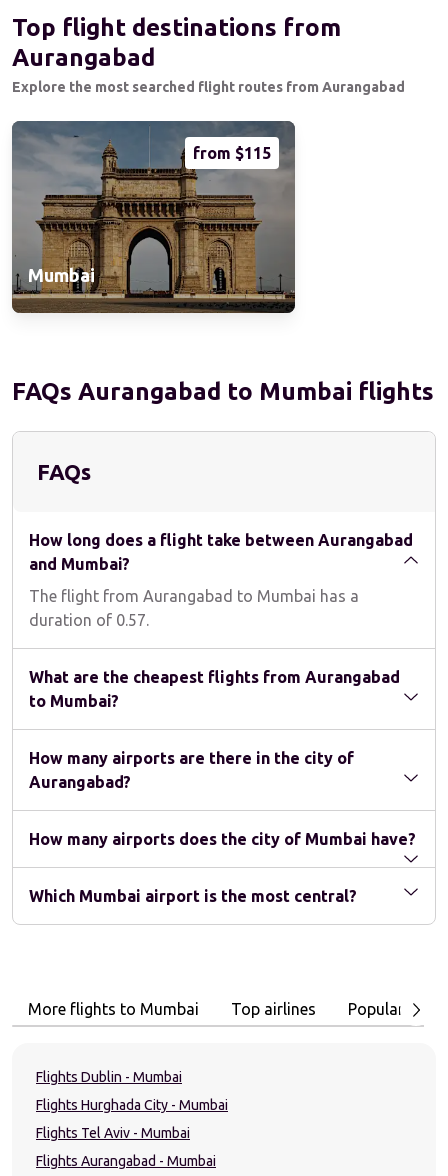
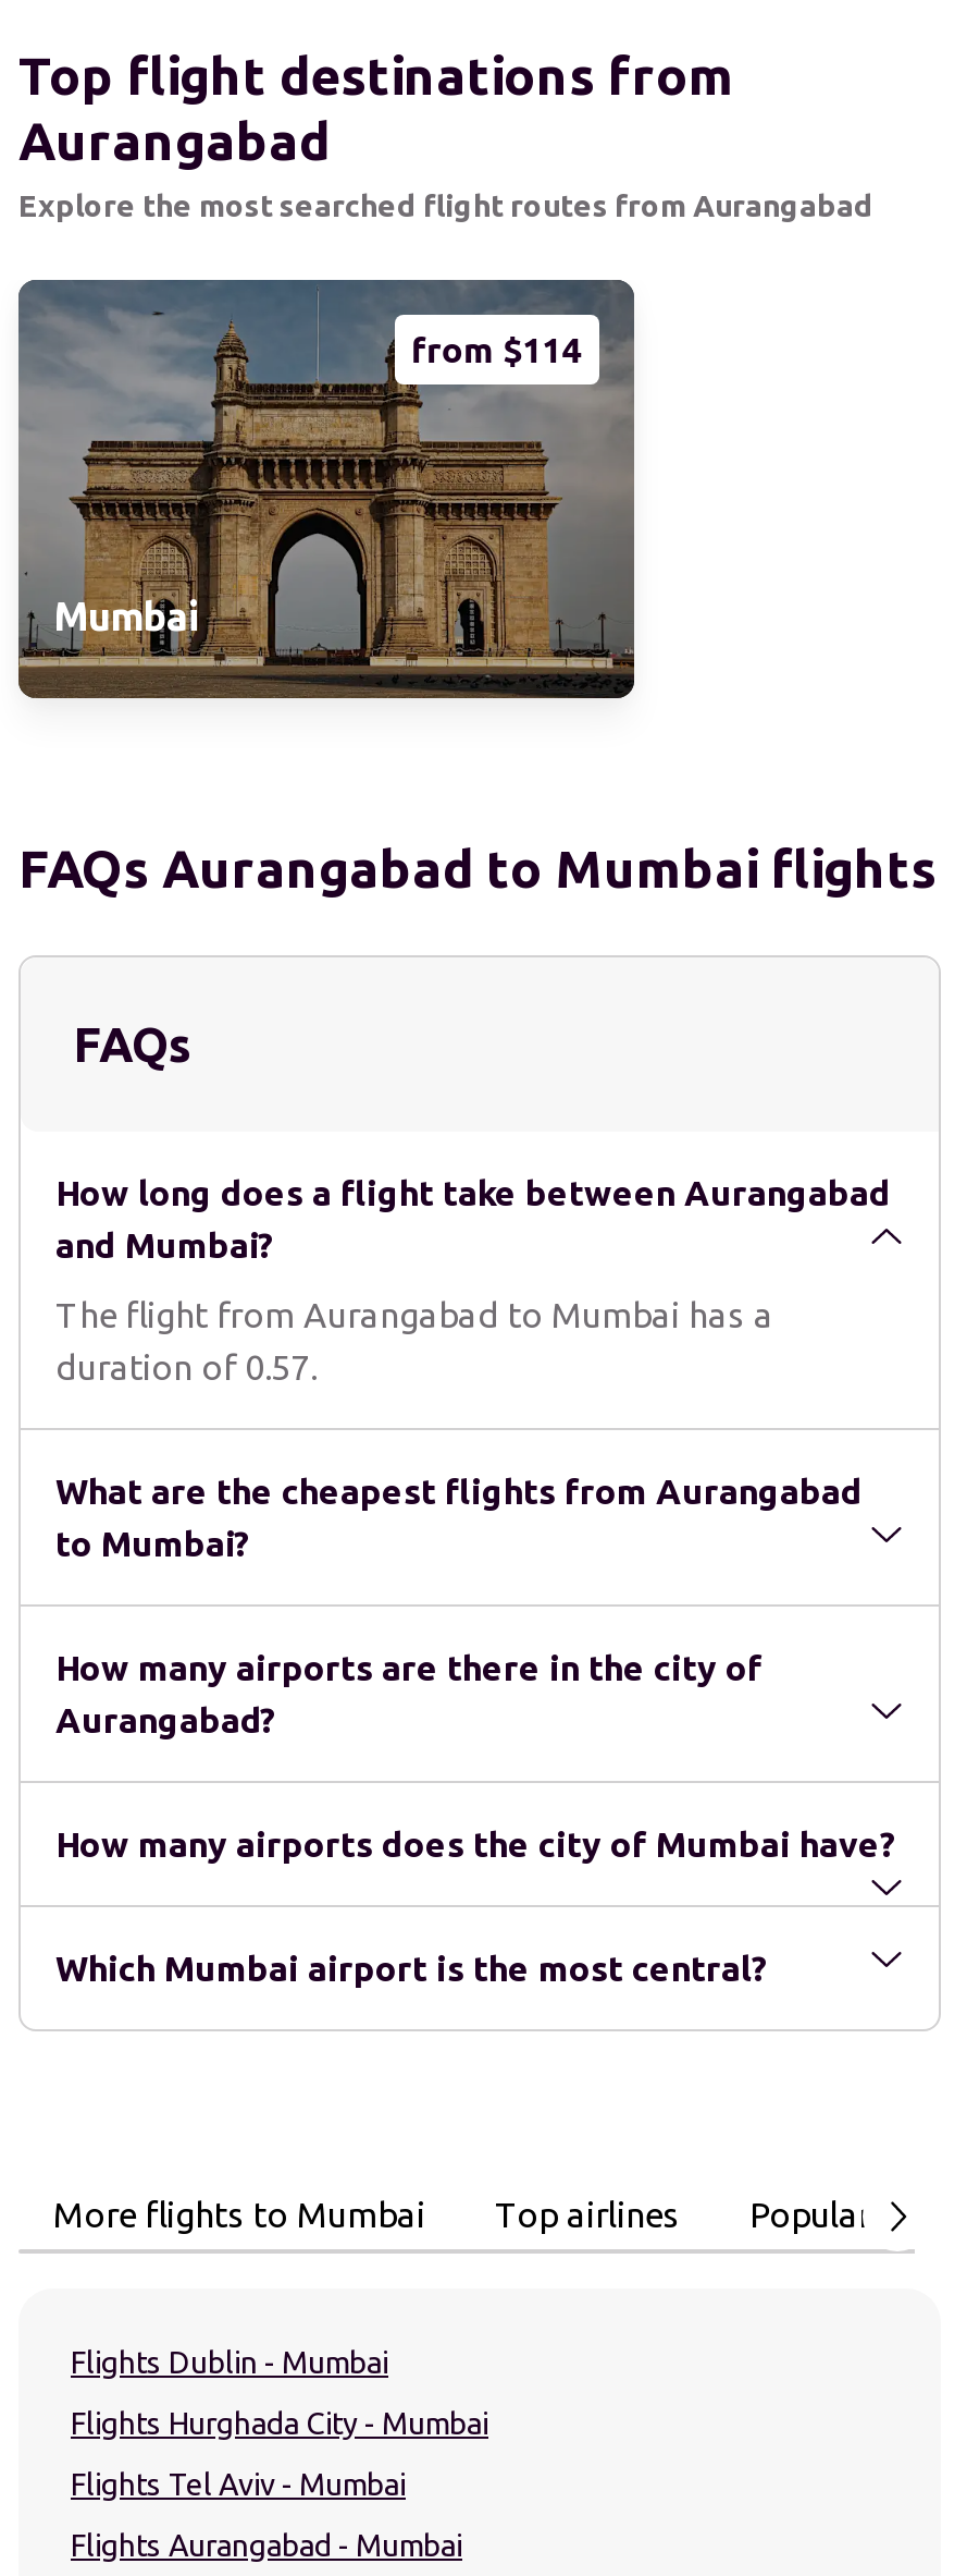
- from $115
+ from $114
